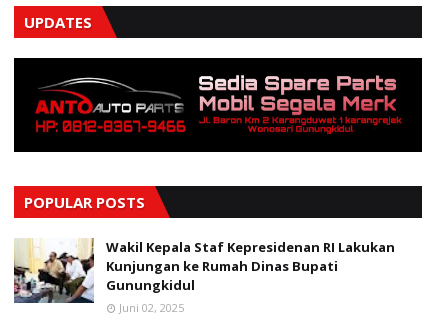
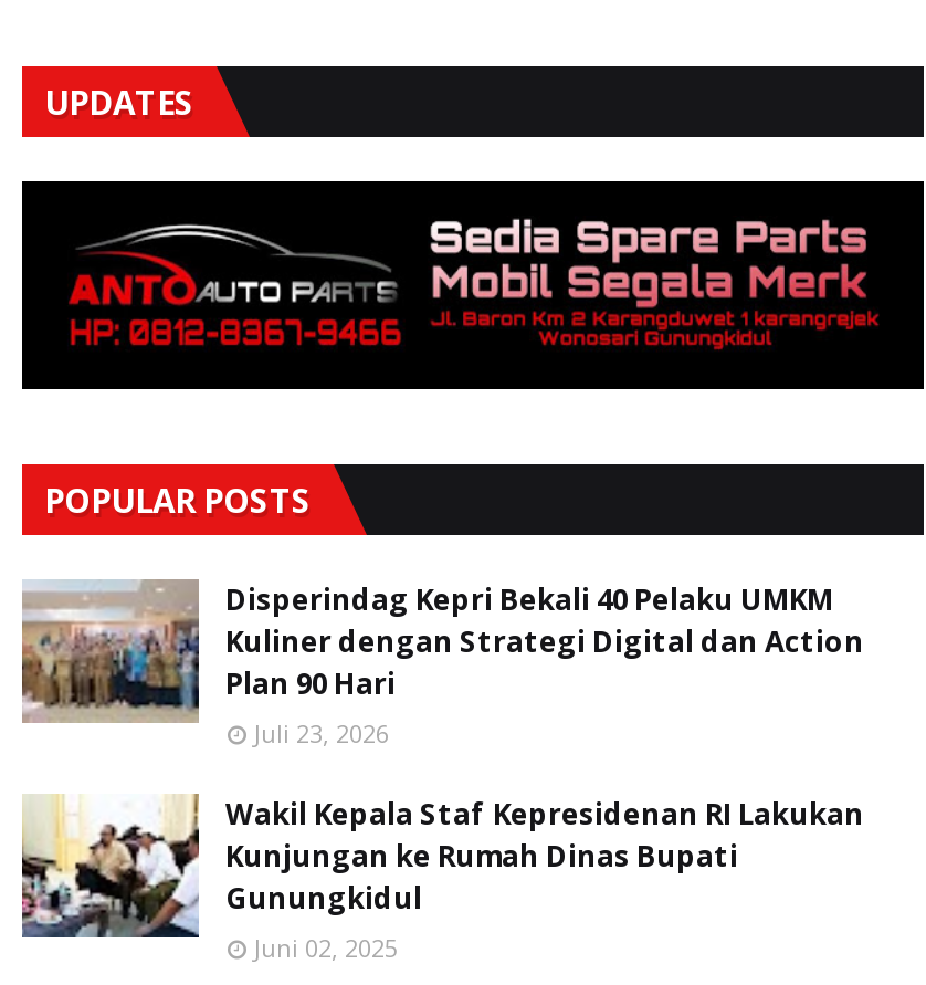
+ [image]
+ Disperindag Kepri Bekali 40 Pelaku UMKM
+ Kuliner dengan Strategi Digital dan Action
+ Plan 90 Hari
+ Juli 23, 2026
